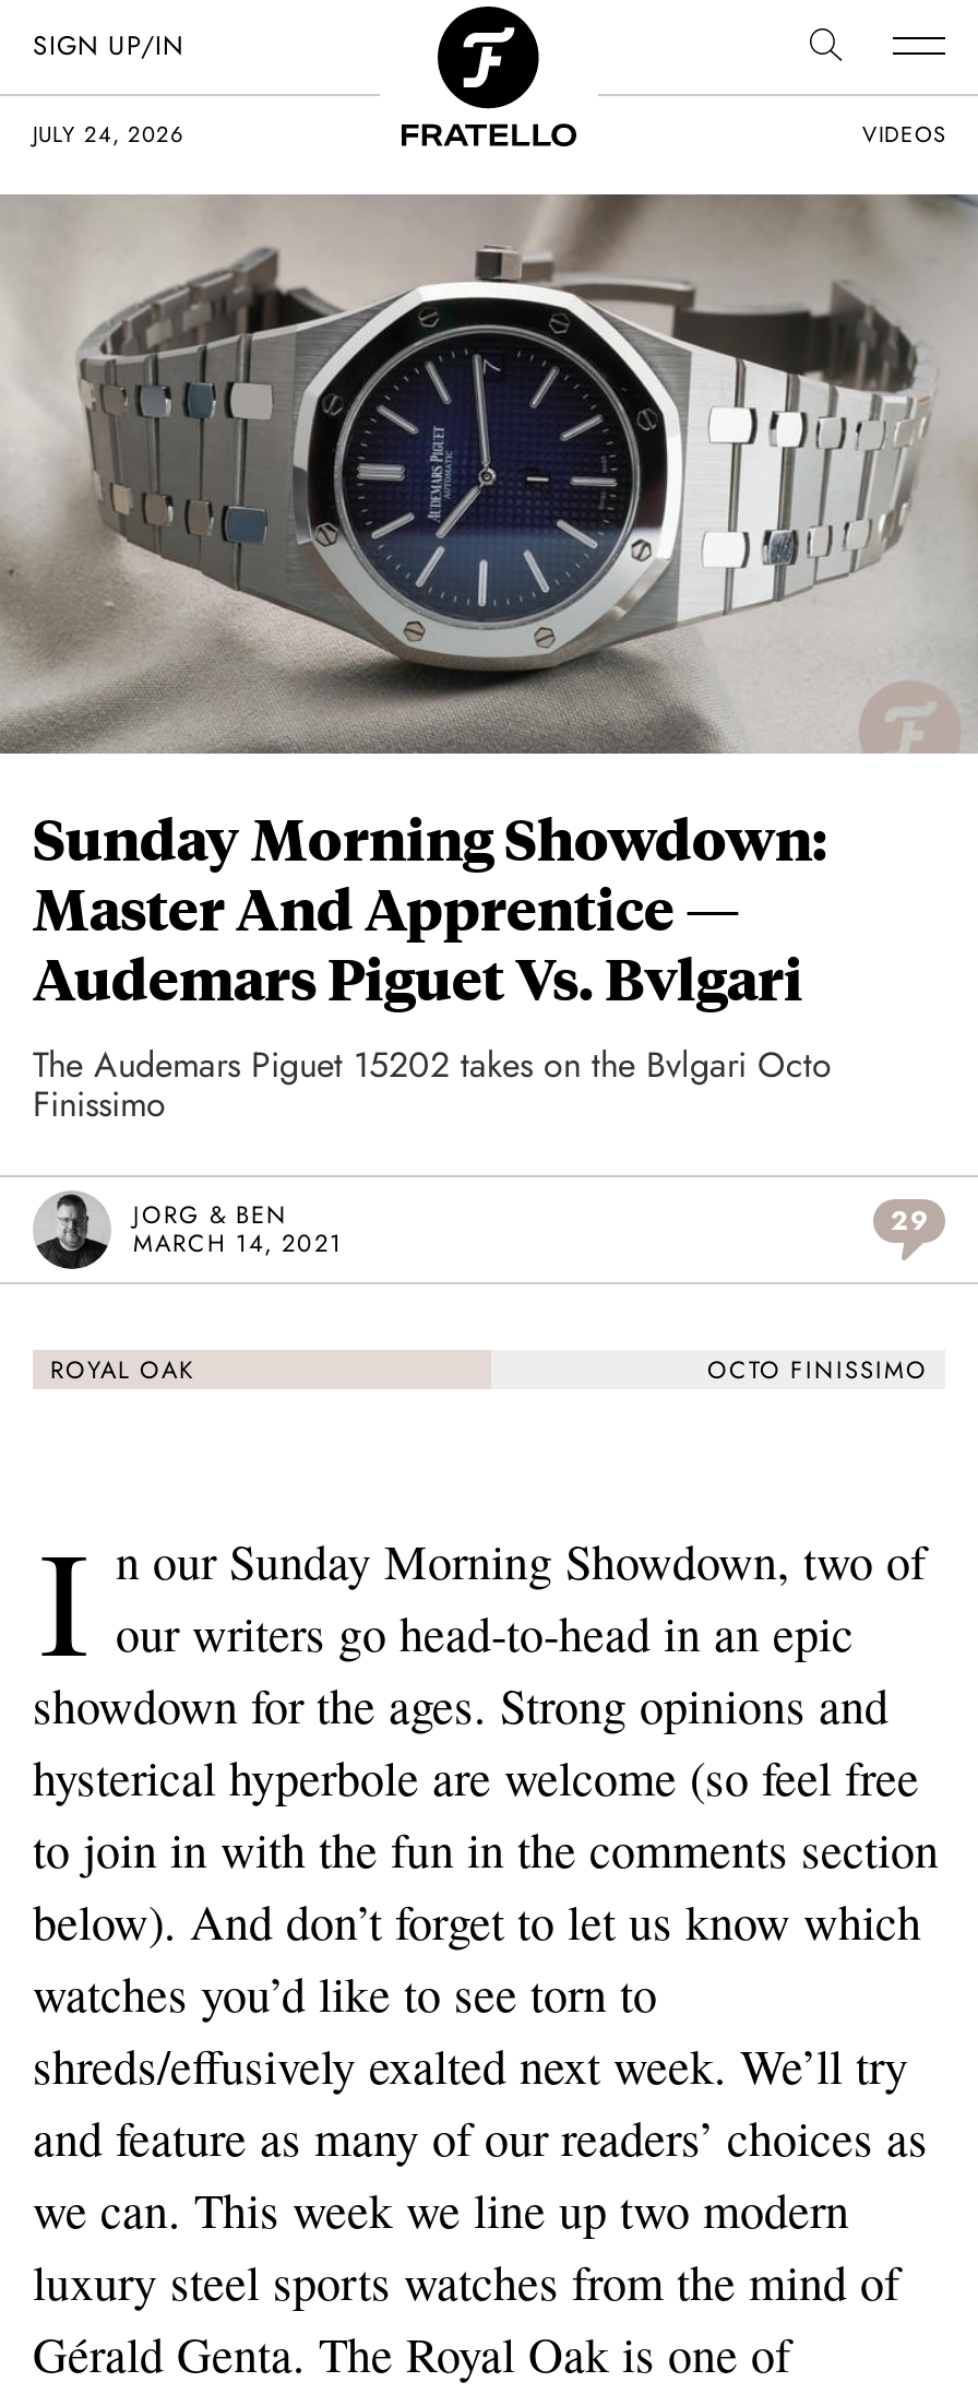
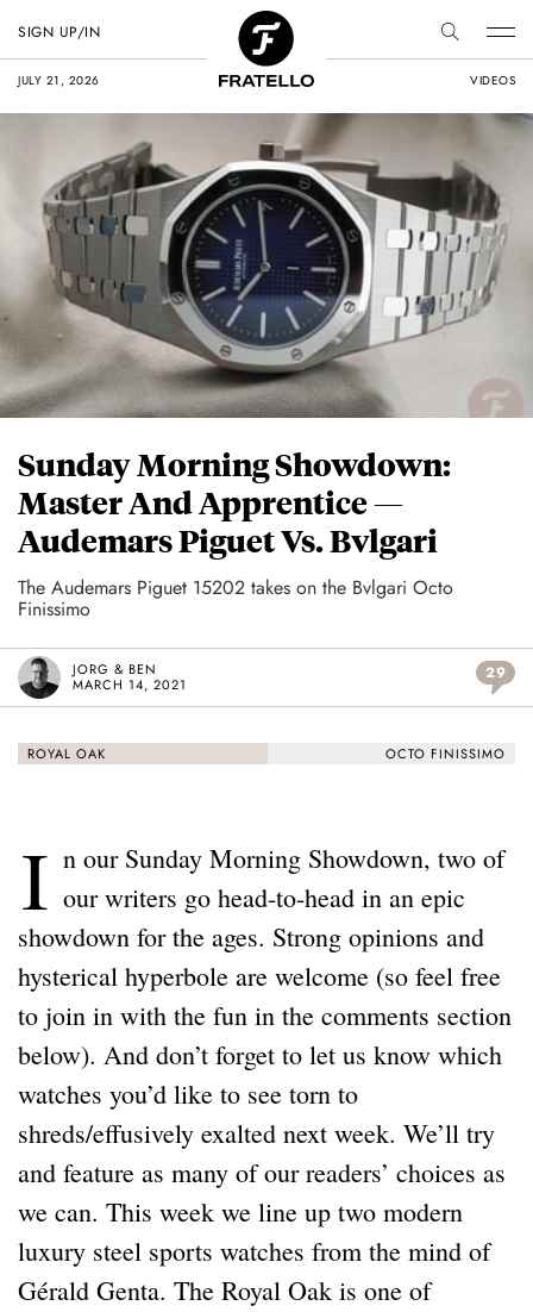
- JULY 24, 2026
+ JULY 21, 2026
